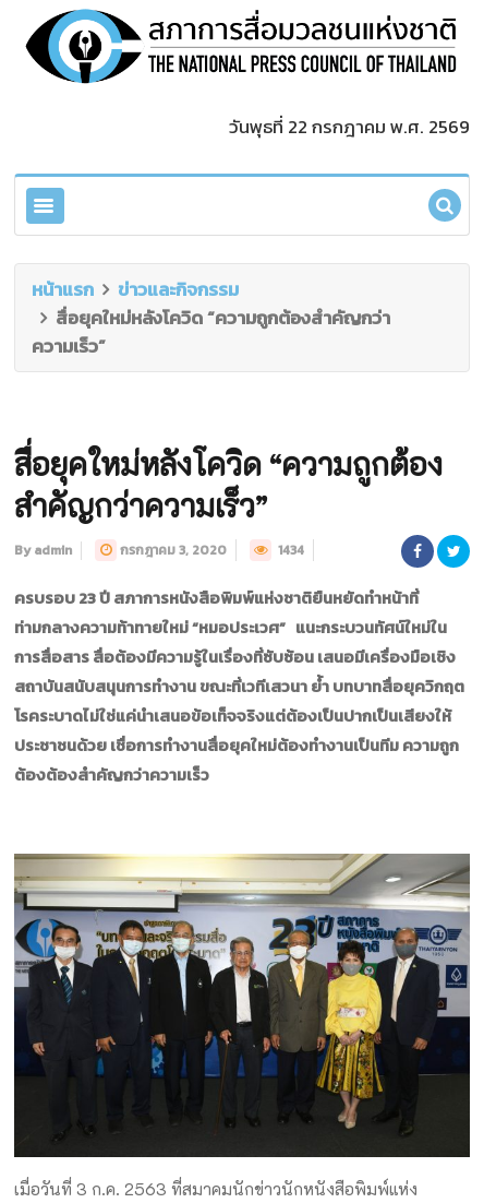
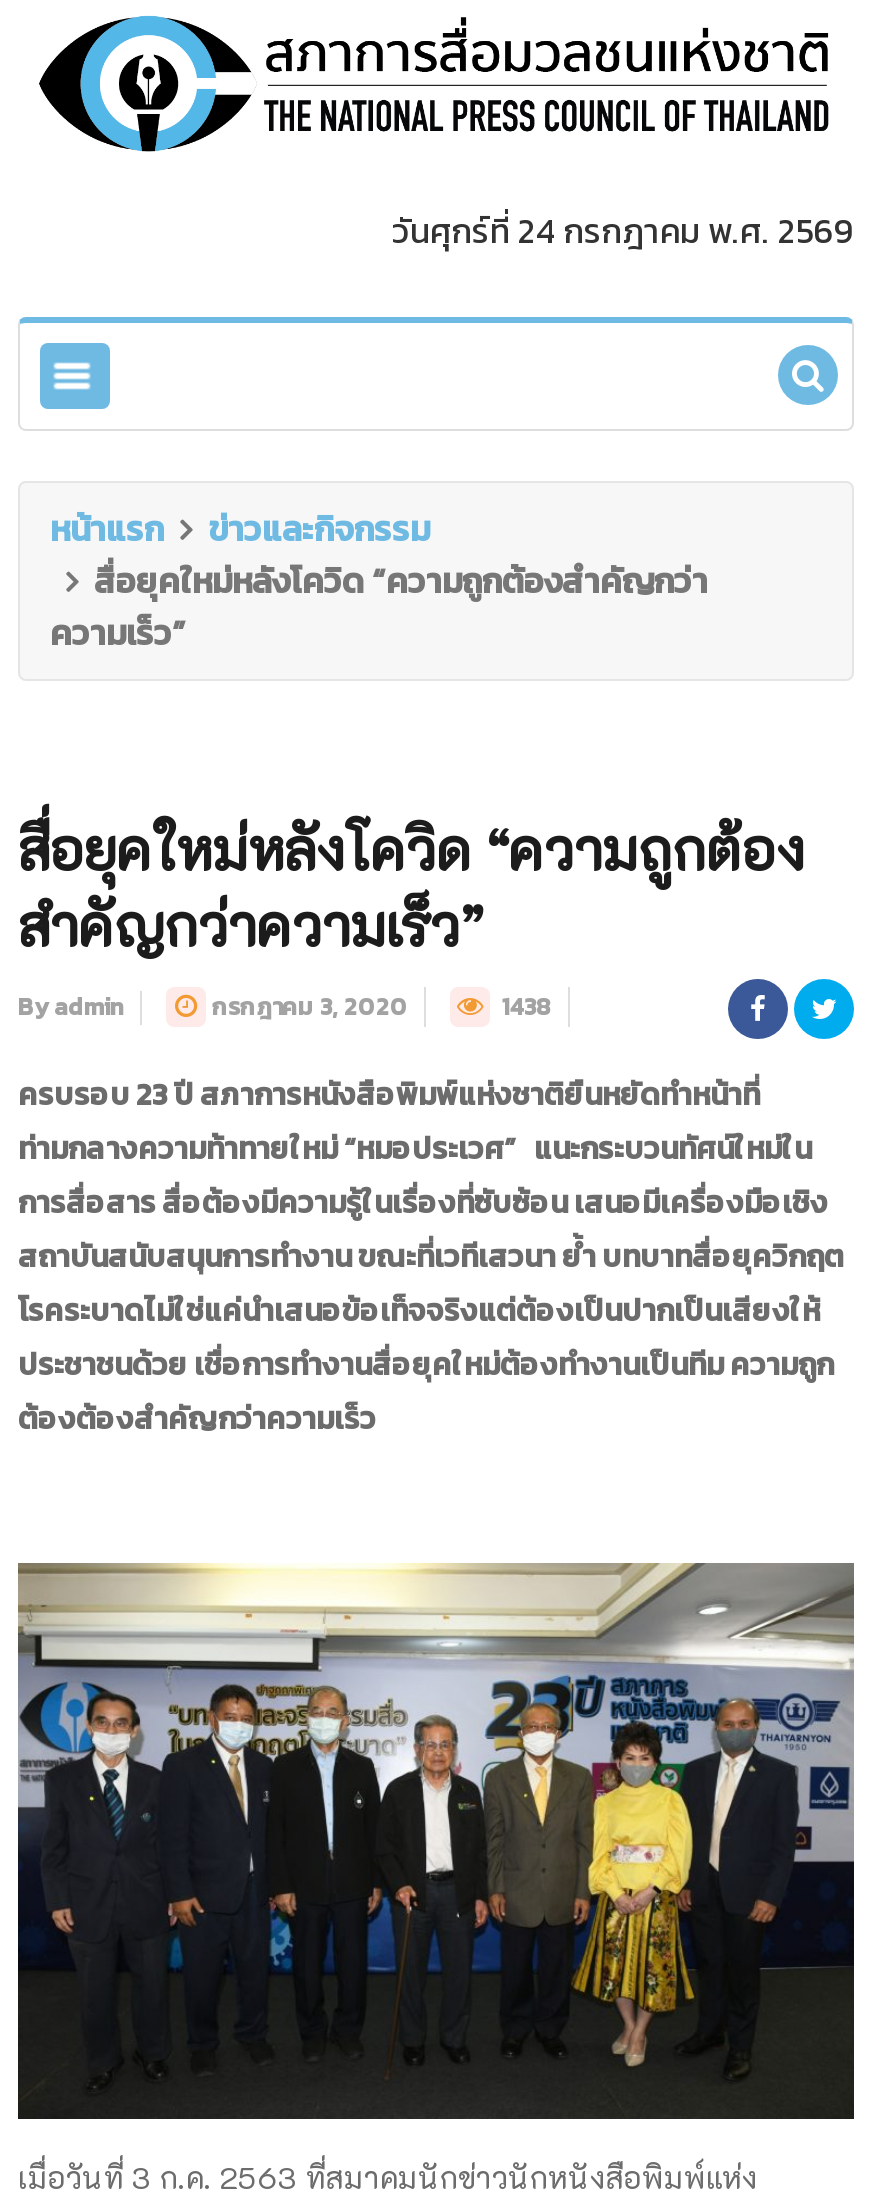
- วันพุธที่ 22 กรกฎาคม พ.ศ. 2569
+ วันศุกร์ที่ 24 กรกฎาคม พ.ศ. 2569

- 1434
+ 1438
